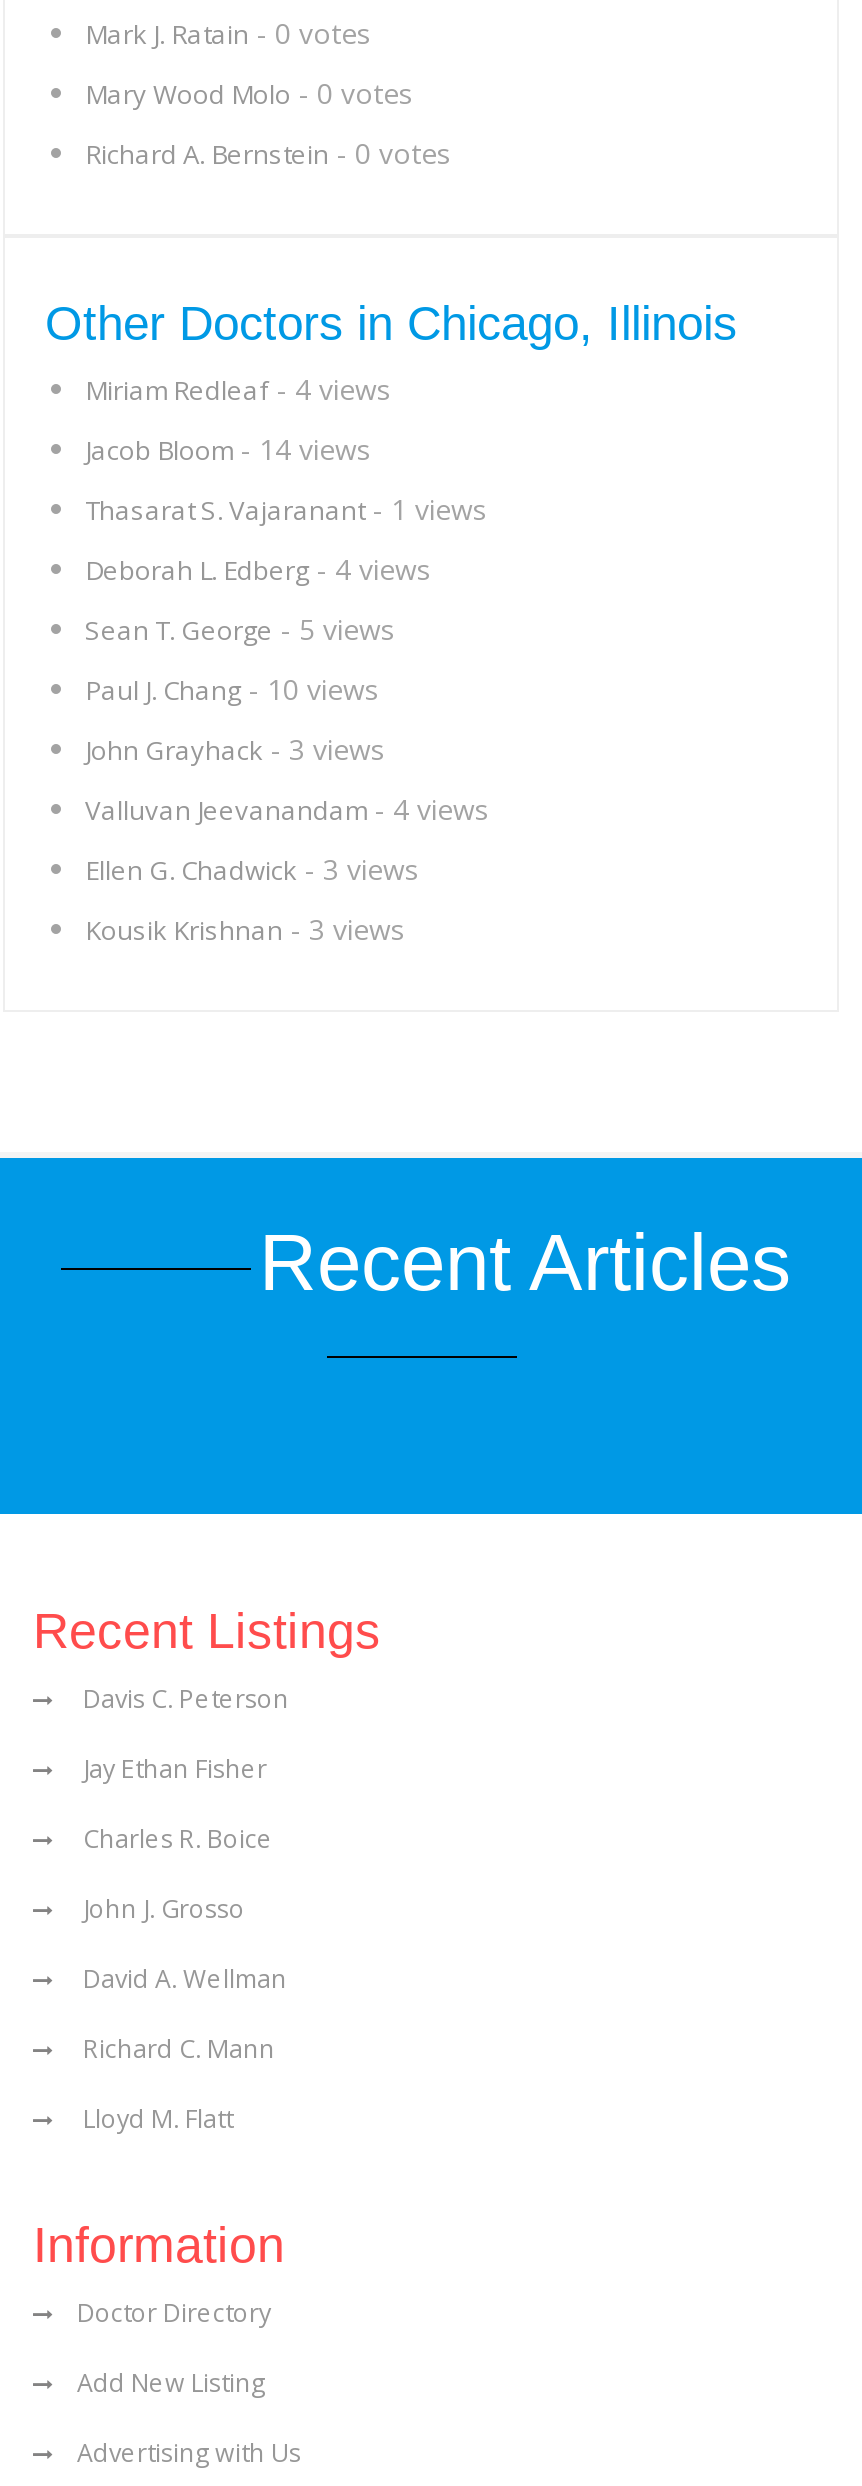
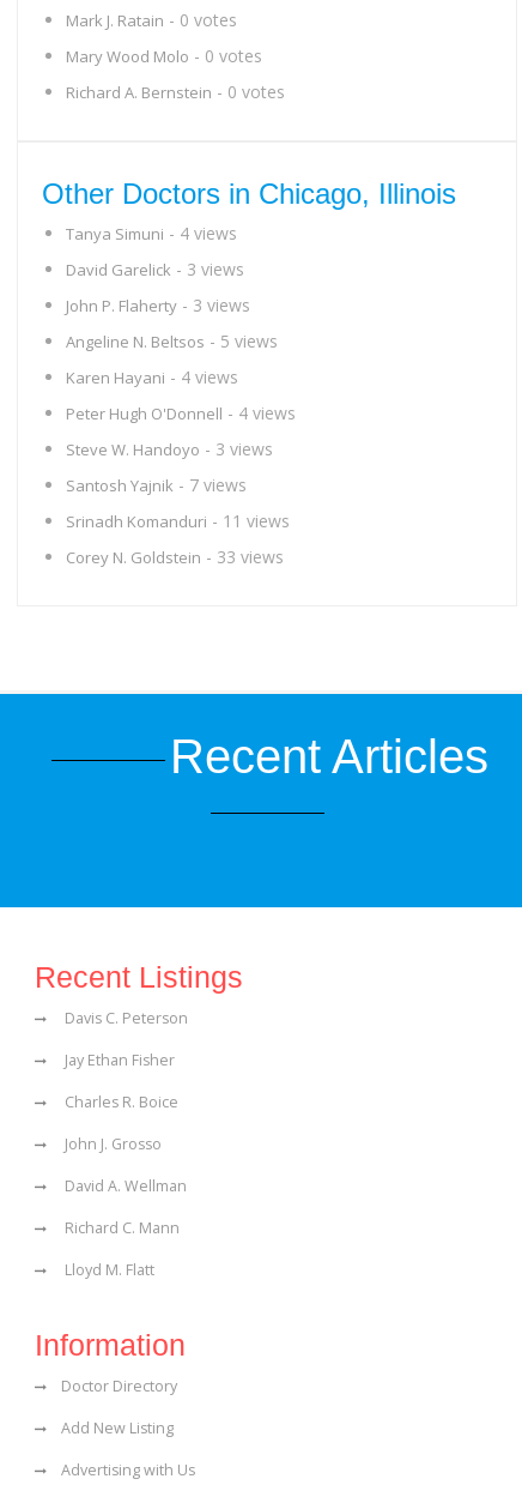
- Miriam Redleaf - 4 views
+ Tanya Simuni - 4 views

- Jacob Bloom - 14 views
+ David Garelick - 3 views

- Thasarat S. Vajaranant - 1 views
+ John P. Flaherty - 3 views

- Deborah L. Edberg - 4 views
+ Angeline N. Beltsos - 5 views

- Sean T. George - 5 views
+ Karen Hayani - 4 views

- Paul J. Chang - 10 views
+ Peter Hugh O'Donnell - 4 views

- John Grayhack - 3 views
+ Steve W. Handoyo - 3 views

- Valluvan Jeevanandam - 4 views
+ Santosh Yajnik - 7 views

- Ellen G. Chadwick - 3 views
+ Srinadh Komanduri - 11 views

- Kousik Krishnan - 3 views
+ Corey N. Goldstein - 33 views
